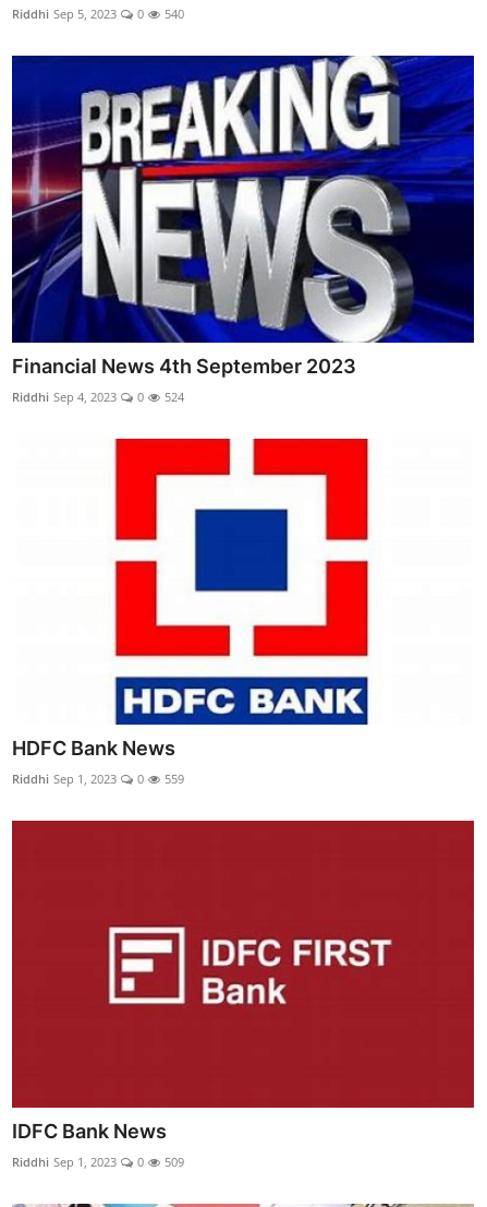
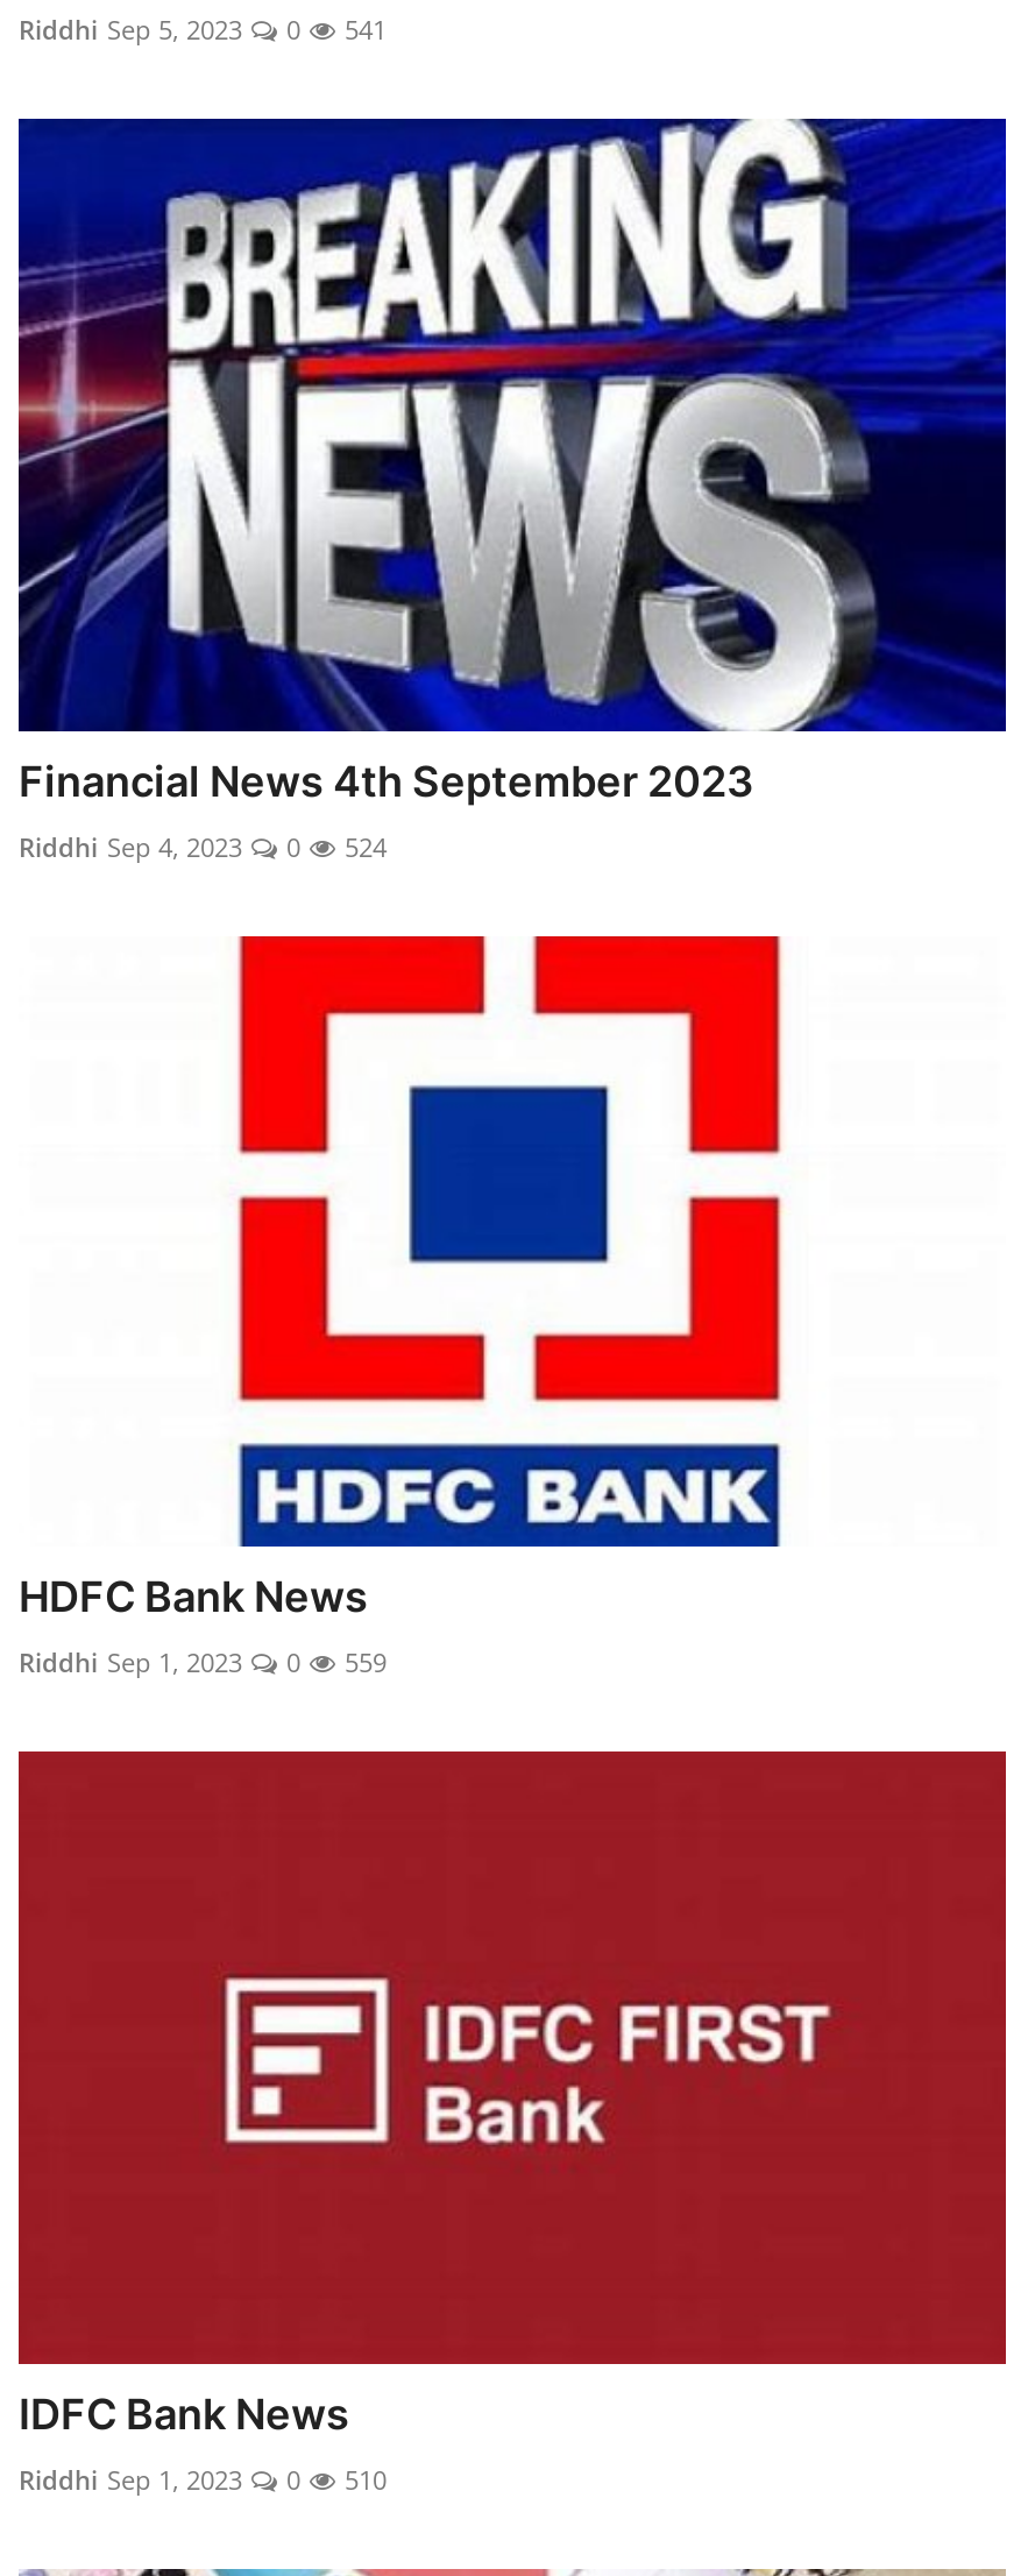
- Riddhi Sep 5, 2023 0 540
+ Riddhi Sep 5, 2023 0 541

- Riddhi Sep 1, 2023 0 509
+ Riddhi Sep 1, 2023 0 510
